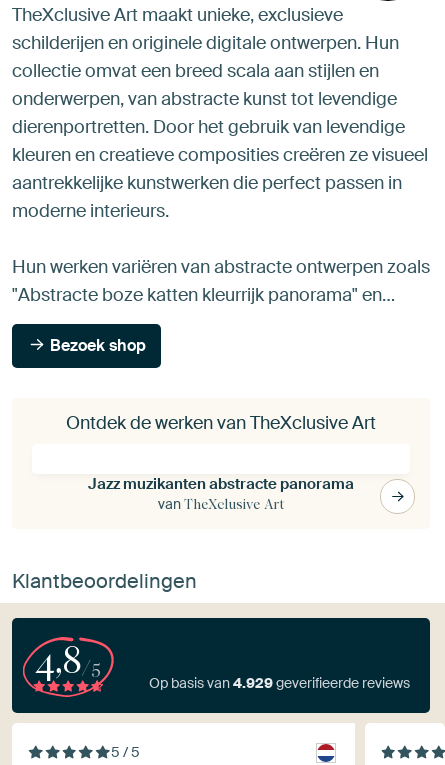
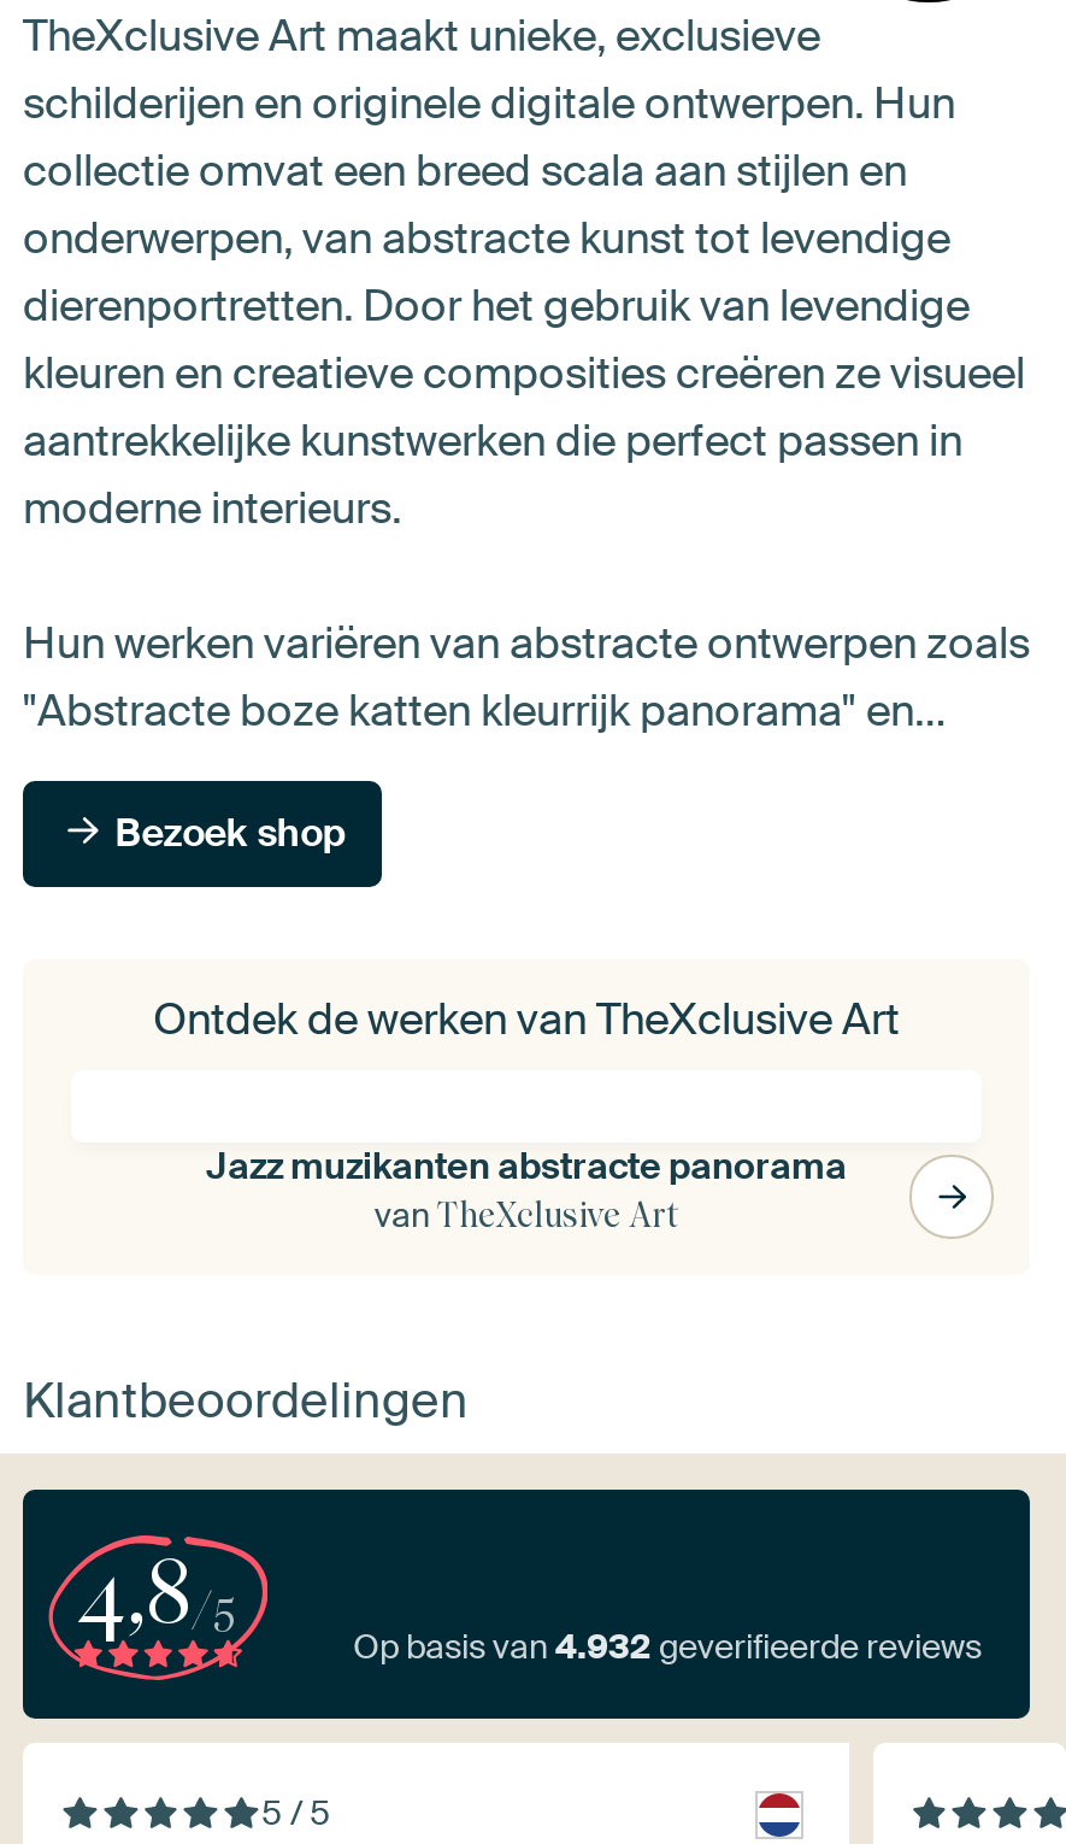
- Op basis van 4.929 geverifieerde reviews
+ Op basis van 4.932 geverifieerde reviews
